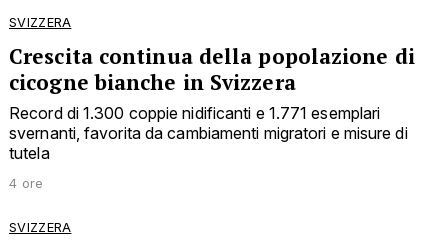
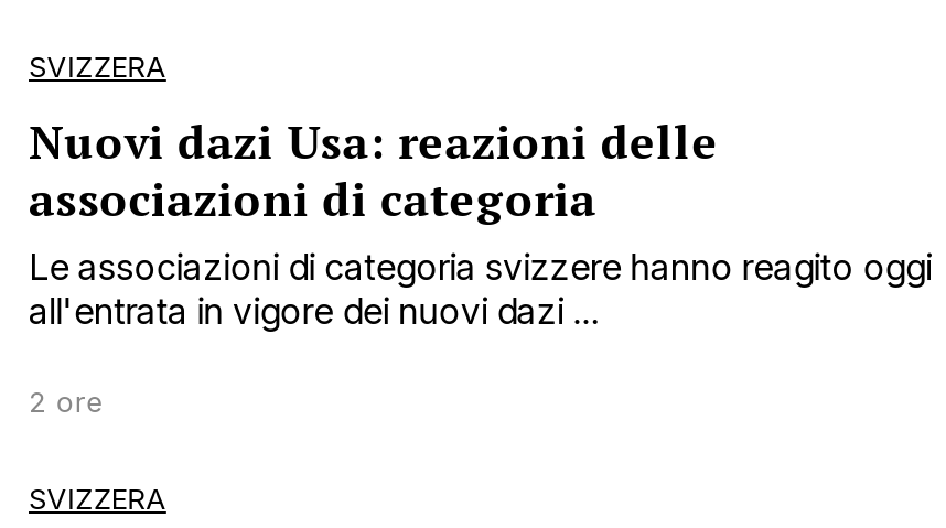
- Crescita continua della popolazione di
- cicogne bianche in Svizzera
- Record di 1.300 coppie nidificanti e 1.771 esemplari
- svernanti, favorita da cambiamenti migratori e misure di
- tutela
+ Nuovi dazi Usa: reazioni delle
+ associazioni di categoria
+ Le associazioni di categoria svizzere hanno reagito oggi
+ all'entrata in vigore dei nuovi dazi ...

- 4 ore
+ 2 ore
